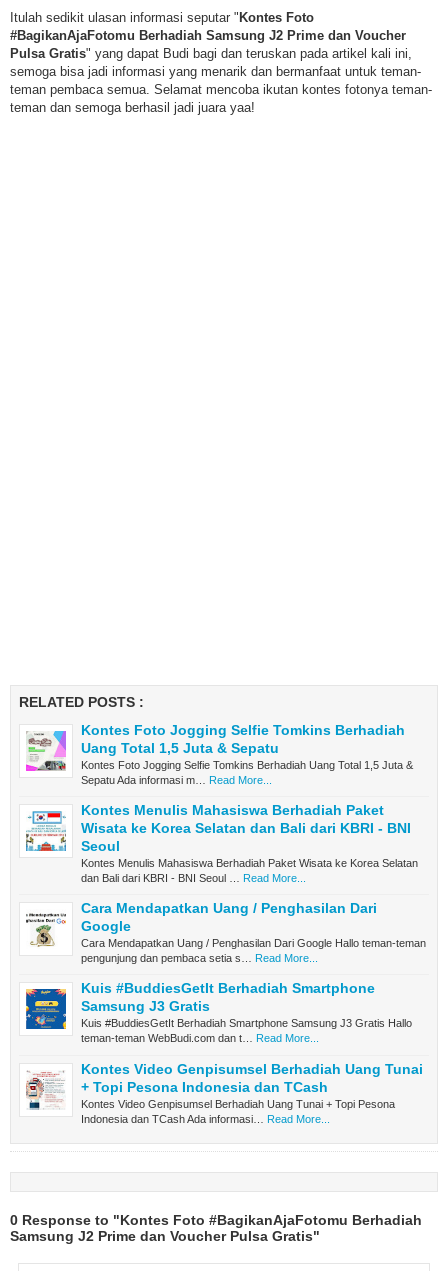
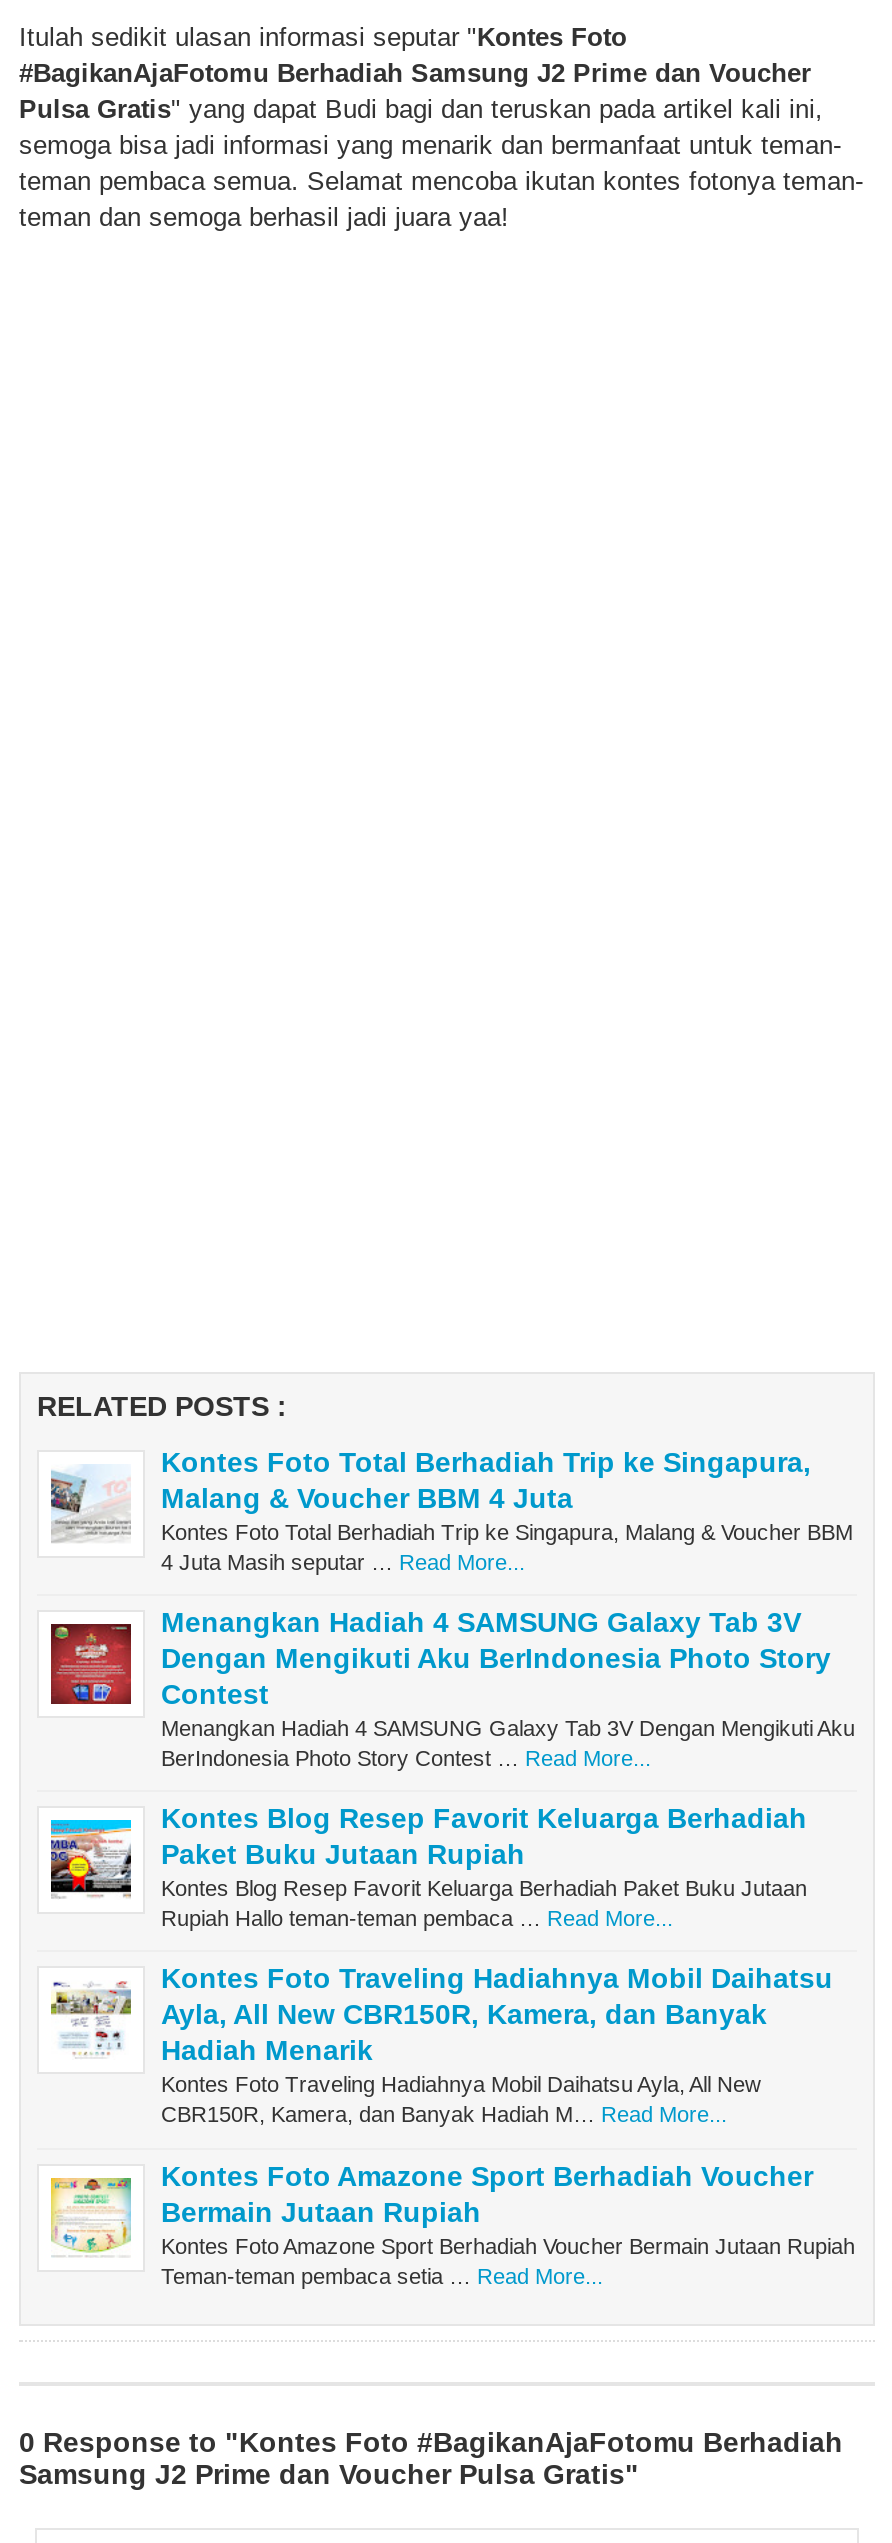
- [image]
- Kontes Foto Jogging Selfie Tomkins Berhadiah
- Uang Total 1,5 Juta & Sepatu
- Kontes Foto Jogging Selfie Tomkins Berhadiah Uang Total 1,5 Juta &
- Sepatu Ada informasi m… Read More...
+ [image]
+ Kontes Foto Total Berhadiah Trip ke Singapura,
+ Malang & Voucher BBM 4 Juta
+ Kontes Foto Total Berhadiah Trip ke Singapura, Malang & Voucher BBM
+ 4 Juta Masih seputar … Read More...

- [image]
- Kontes Menulis Mahasiswa Berhadiah Paket
- Wisata ke Korea Selatan dan Bali dari KBRI - BNI
- Seoul
- Kontes Menulis Mahasiswa Berhadiah Paket Wisata ke Korea Selatan
- dan Bali dari KBRI - BNI Seoul … Read More...
+ [image]
+ Menangkan Hadiah 4 SAMSUNG Galaxy Tab 3V
+ Dengan Mengikuti Aku BerIndonesia Photo Story
+ Contest
+ Menangkan Hadiah 4 SAMSUNG Galaxy Tab 3V Dengan Mengikuti Aku
+ BerIndonesia Photo Story Contest … Read More...

- [image]
- Cara Mendapatkan Uang / Penghasilan Dari
- Google
- Cara Mendapatkan Uang / Penghasilan Dari Google Hallo teman-teman
- pengunjung dan pembaca setia s… Read More...
+ [image]
+ Kontes Blog Resep Favorit Keluarga Berhadiah
+ Paket Buku Jutaan Rupiah
+ Kontes Blog Resep Favorit Keluarga Berhadiah Paket Buku Jutaan
+ Rupiah Hallo teman-teman pembaca … Read More...

- [image]
- Kuis #BuddiesGetIt Berhadiah Smartphone
- Samsung J3 Gratis
- Kuis #BuddiesGetIt Berhadiah Smartphone Samsung J3 Gratis Hallo
- teman-teman WebBudi.com dan t… Read More...
+ [image]
+ Kontes Foto Traveling Hadiahnya Mobil Daihatsu
+ Ayla, All New CBR150R, Kamera, dan Banyak
+ Hadiah Menarik
+ Kontes Foto Traveling Hadiahnya Mobil Daihatsu Ayla, All New
+ CBR150R, Kamera, dan Banyak Hadiah M… Read More...

- [image]
- Kontes Video Genpisumsel Berhadiah Uang Tunai
- + Topi Pesona Indonesia dan TCash
- Kontes Video Genpisumsel Berhadiah Uang Tunai + Topi Pesona
- Indonesia dan TCash Ada informasi… Read More...
+ [image]
+ Kontes Foto Amazone Sport Berhadiah Voucher
+ Bermain Jutaan Rupiah
+ Kontes Foto Amazone Sport Berhadiah Voucher Bermain Jutaan Rupiah
+ Teman-teman pembaca setia … Read More...
